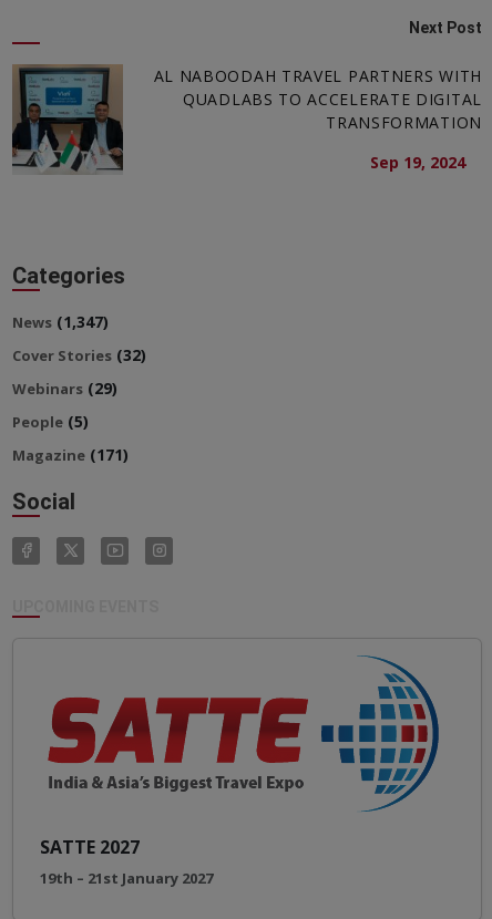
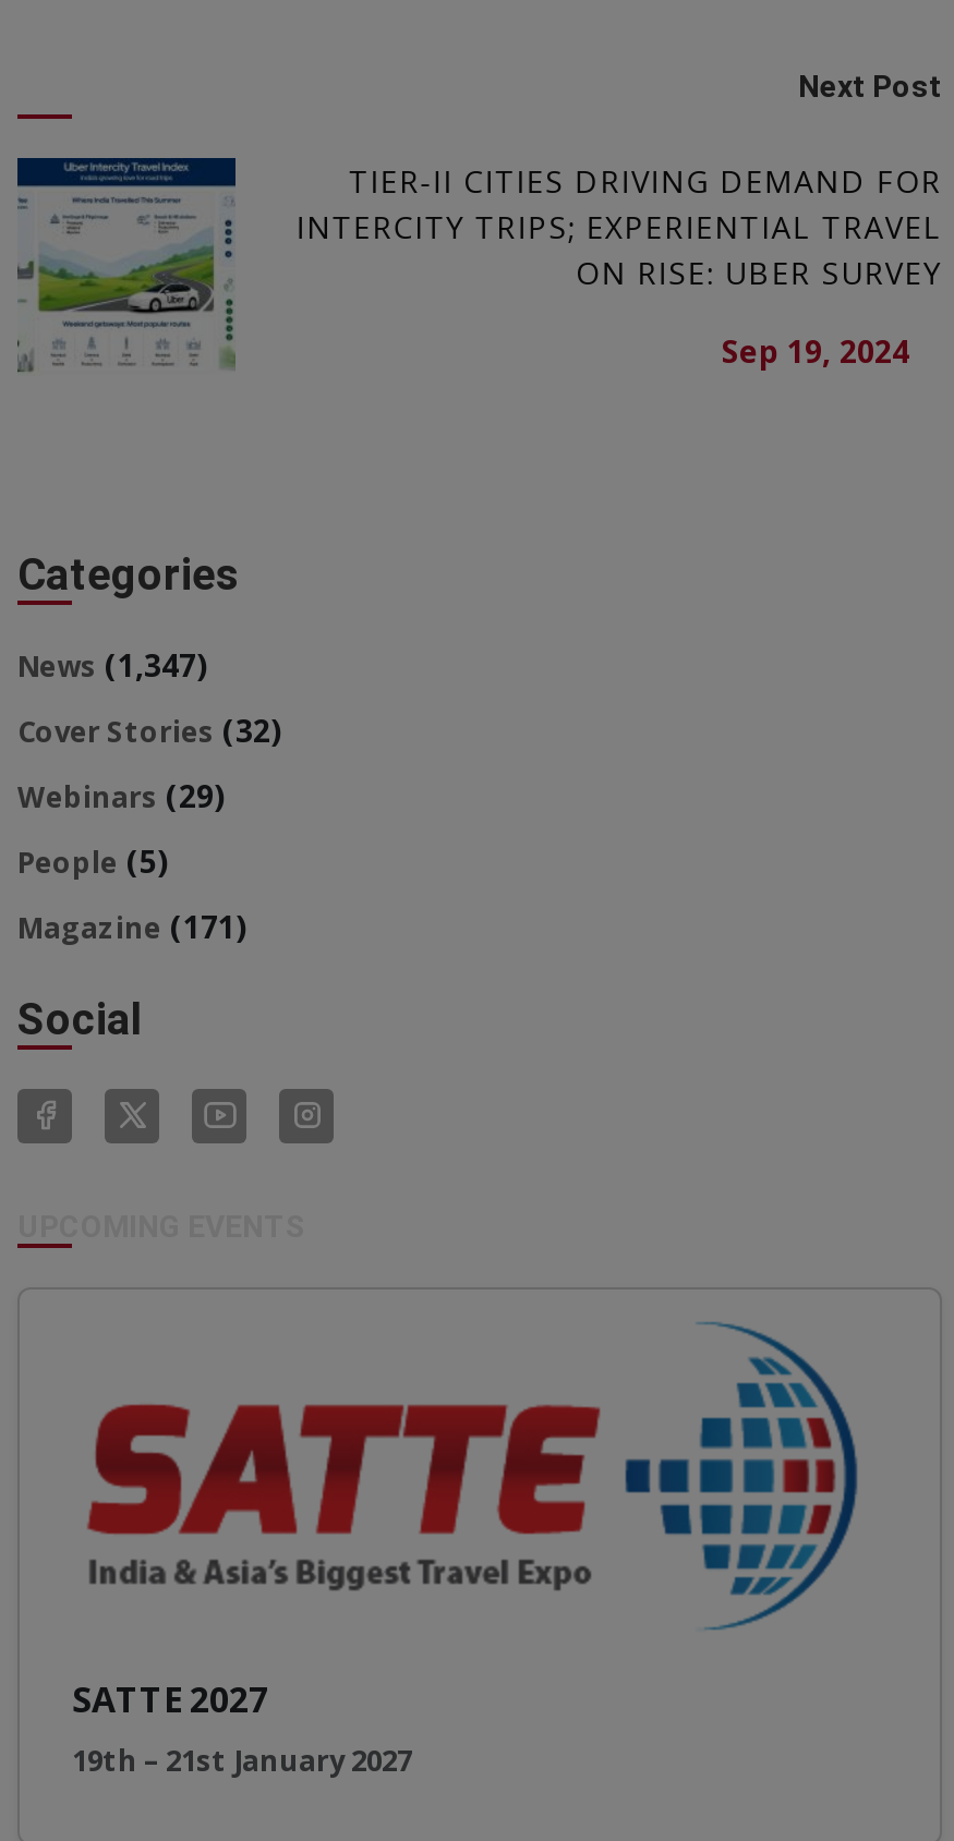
- [image]
- AL NABOODAH TRAVEL PARTNERS WITH
- QUADLABS TO ACCELERATE DIGITAL
- TRANSFORMATION
+ [image]
+ TIER-II CITIES DRIVING DEMAND FOR
+ INTERCITY TRIPS; EXPERIENTIAL TRAVEL
+ ON RISE: UBER SURVEY
